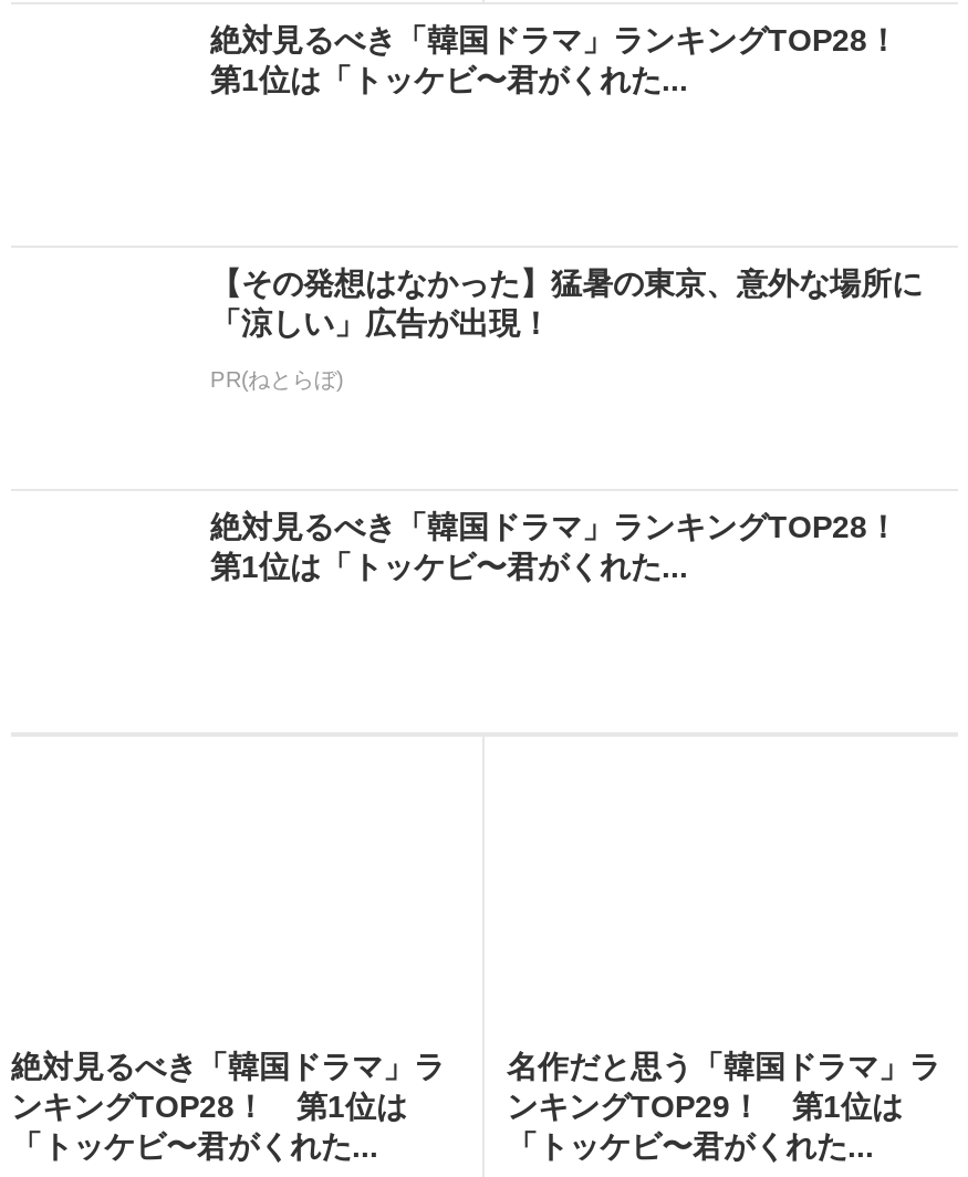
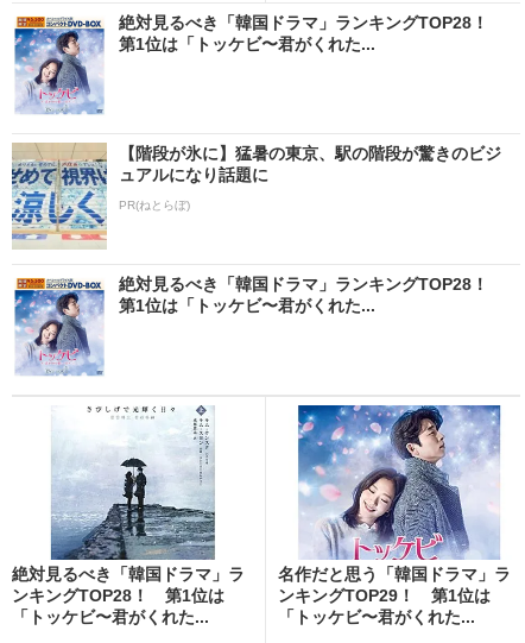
+ [image]

+ [image]

- 【その発想はなかった】猛暑の東京、意外な場所に
- 「涼しい」広告が出現！
+ 【階段が氷に】猛暑の東京、駅の階段が驚きのビジ
+ ュアルになり話題に

+ [image]

+ [image]

+ [image]
